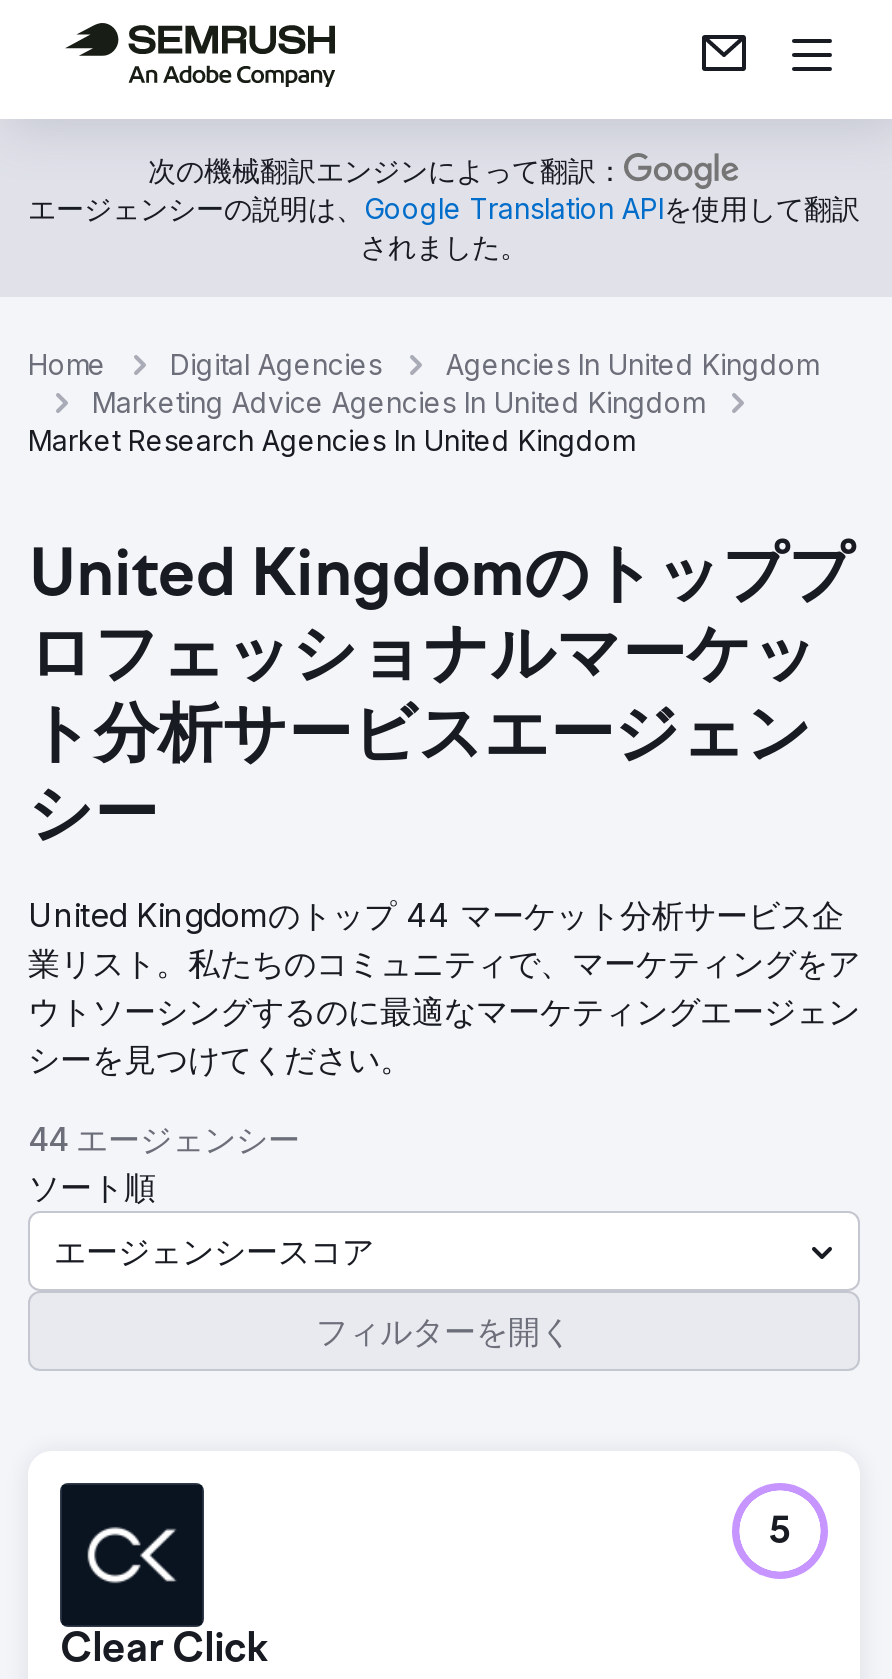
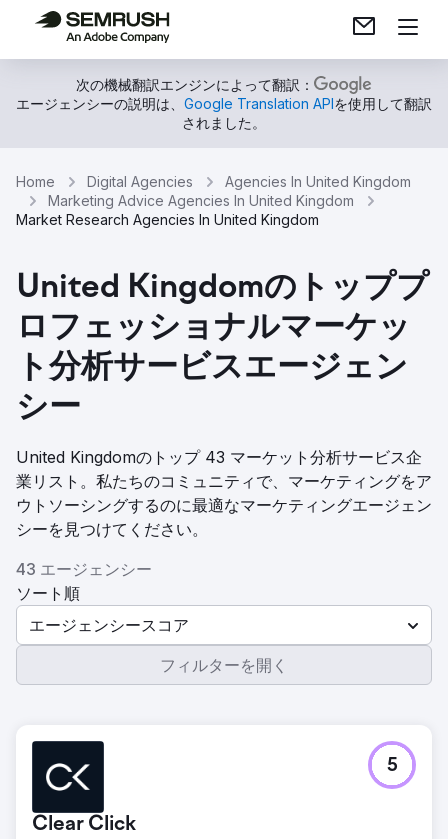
- United Kingdomのトップ 44 マーケット分析サービス企
+ United Kingdomのトップ 43 マーケット分析サービス企

- 44 エージェンシー
+ 43 エージェンシー
